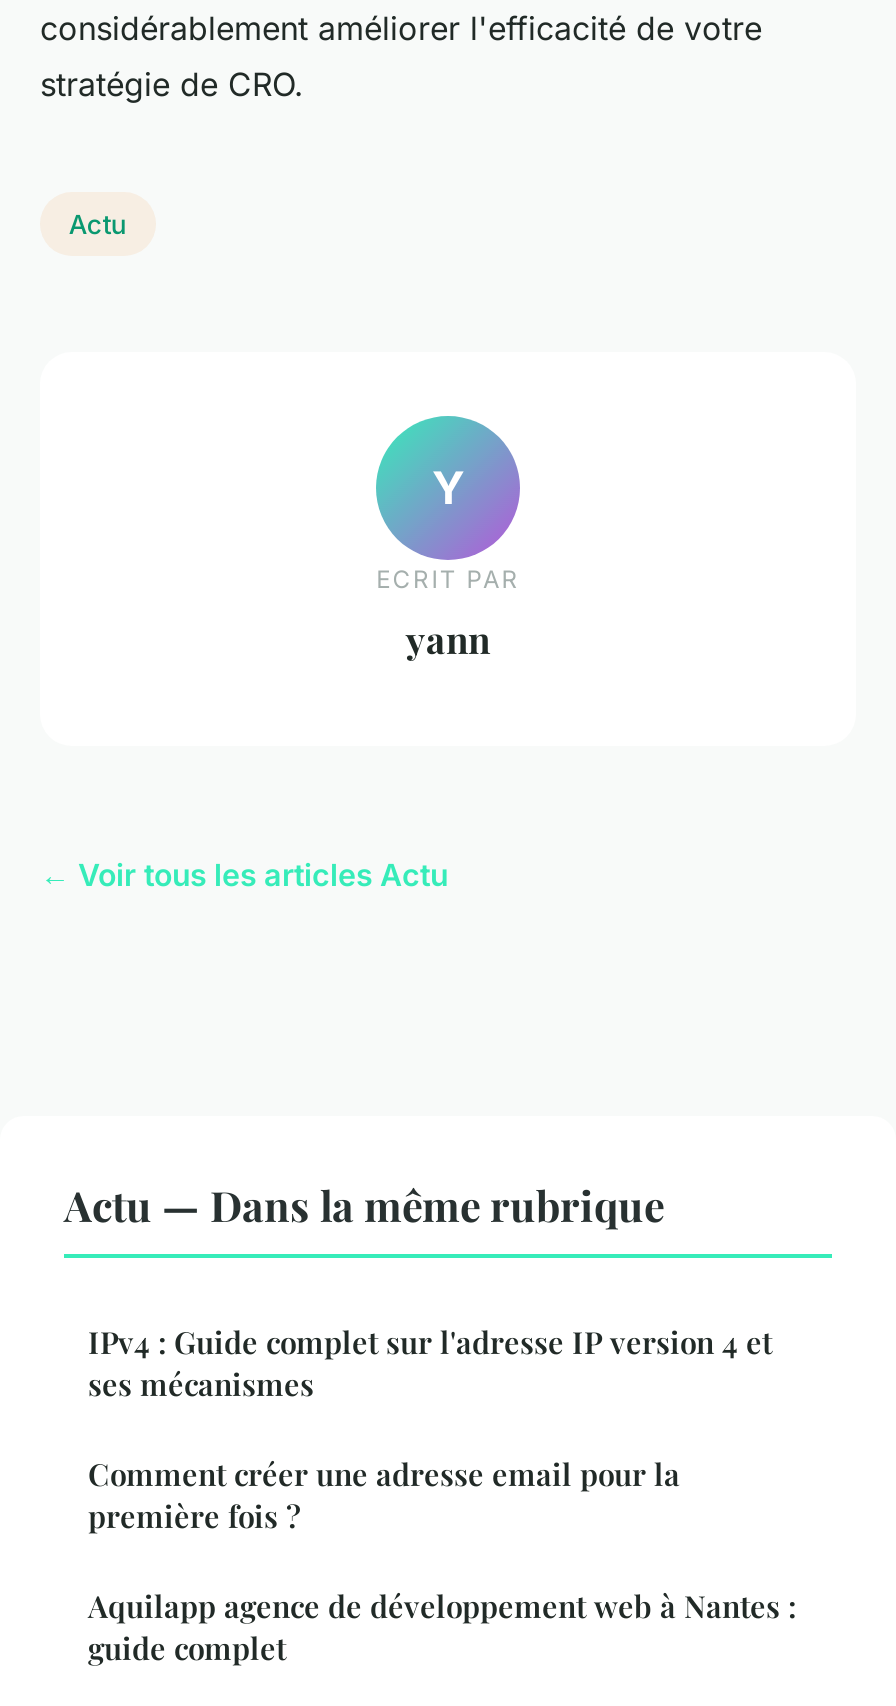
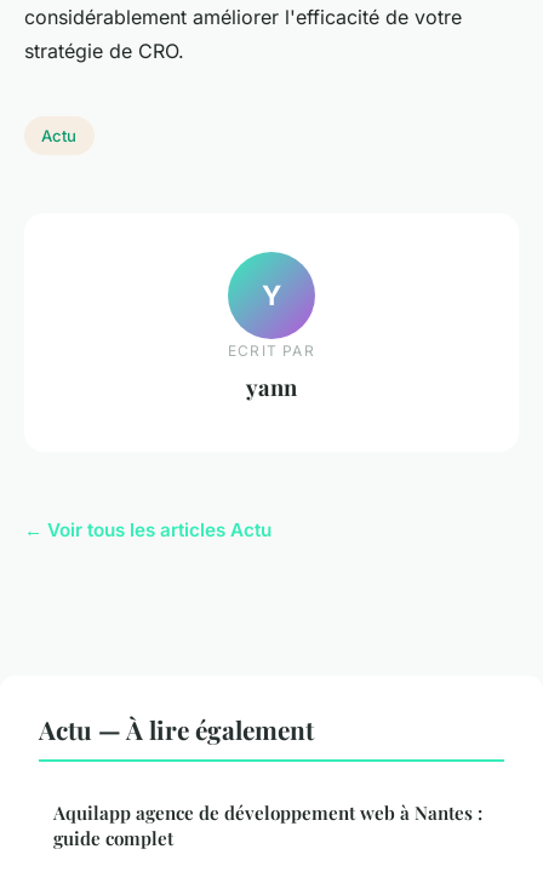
- Actu — Dans la même rubrique
- IPv4 : Guide complet sur l'adresse IP version 4 et
- ses mécanismes
- Comment créer une adresse email pour la
- première fois ?
+ Actu — À lire également
